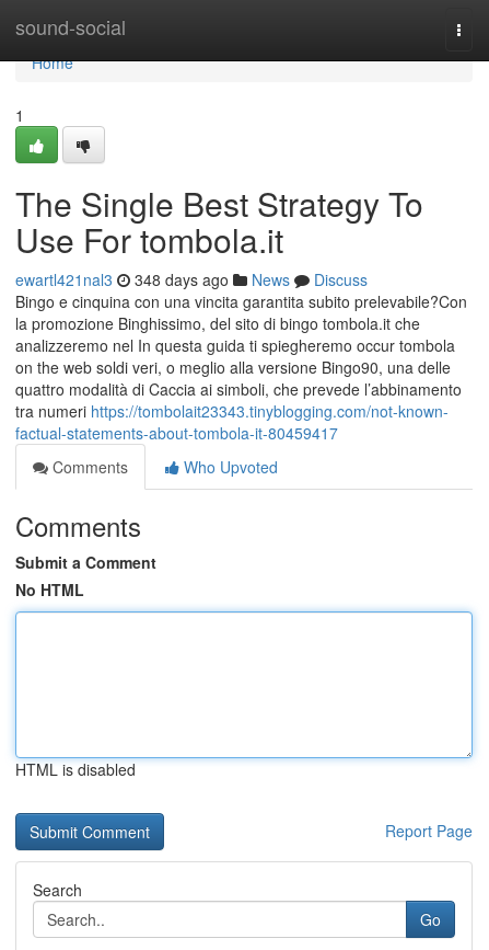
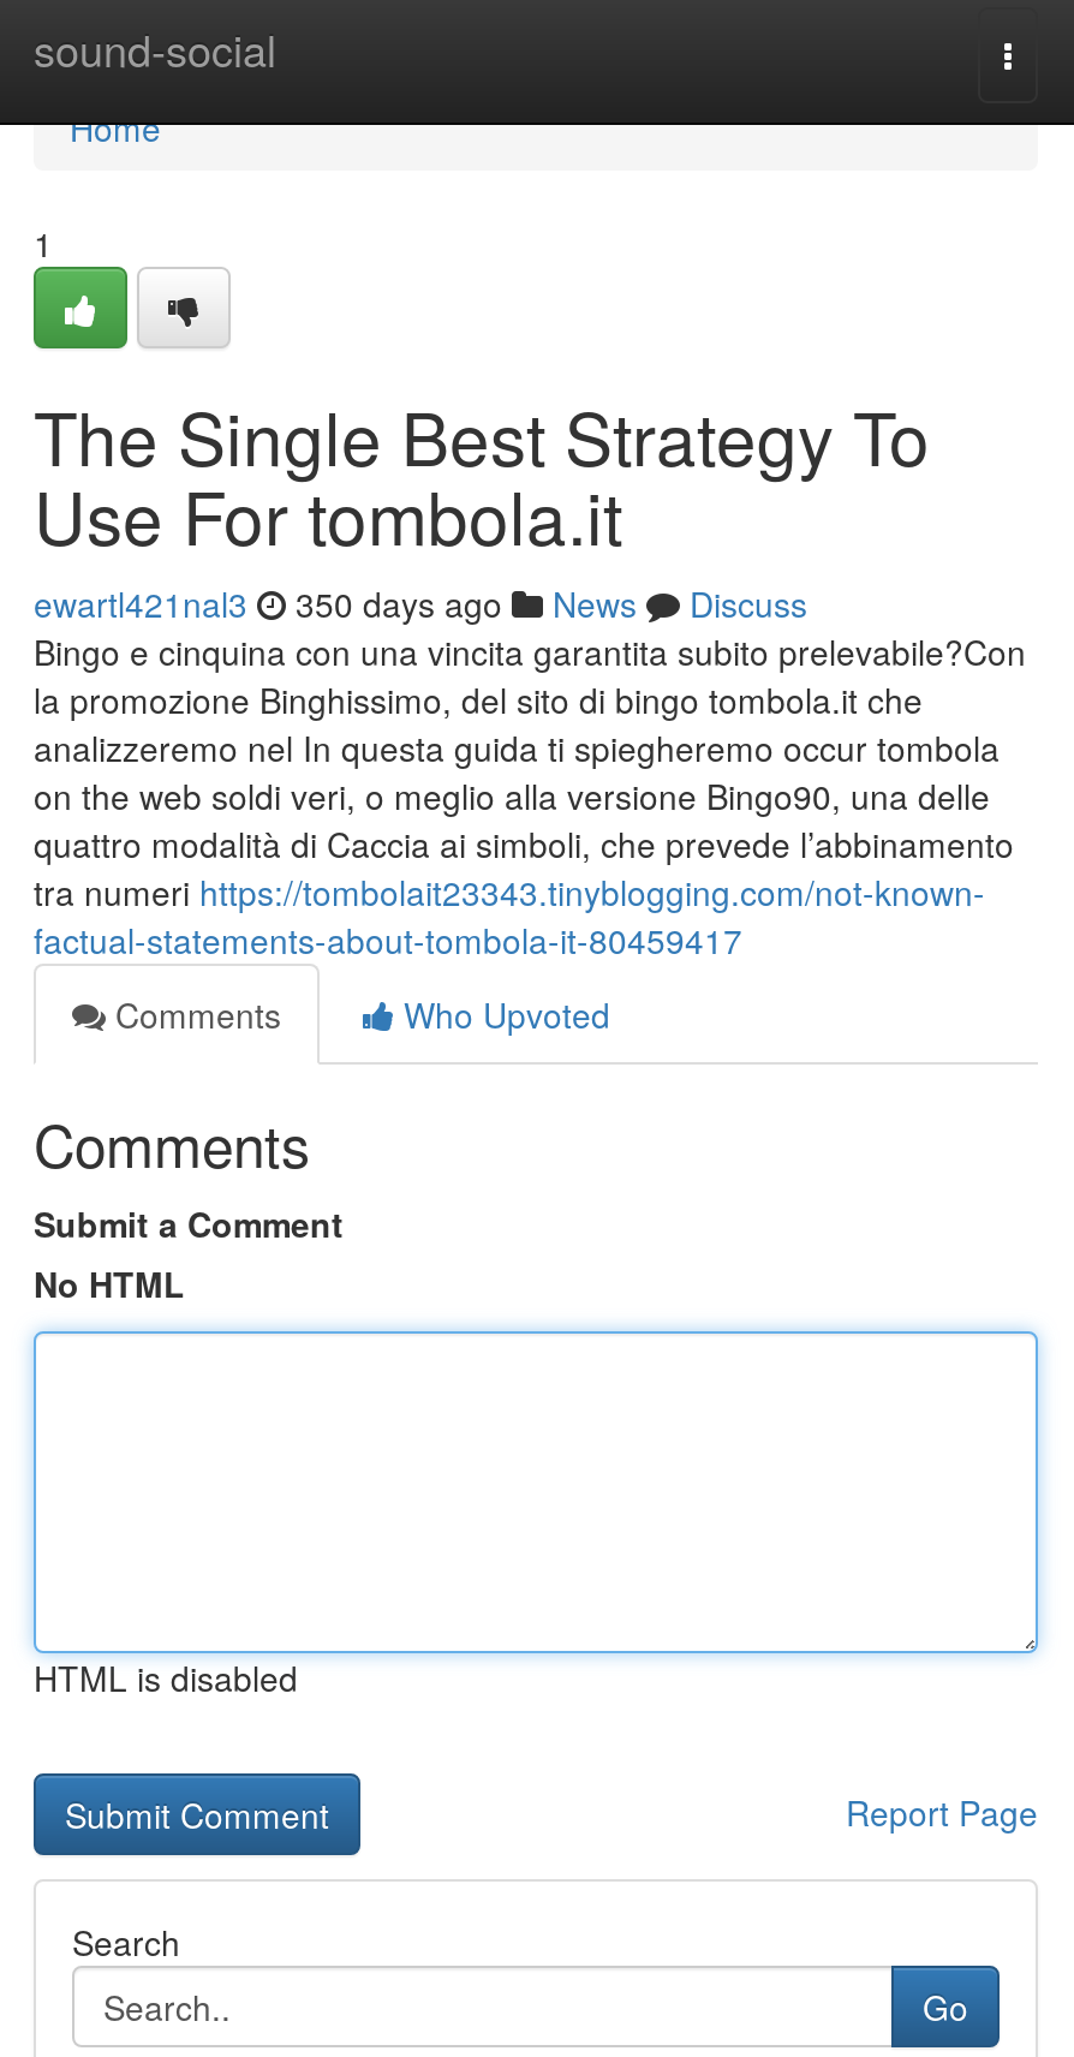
- ewartl421nal3 348 days ago News Discuss
+ ewartl421nal3 350 days ago News Discuss
